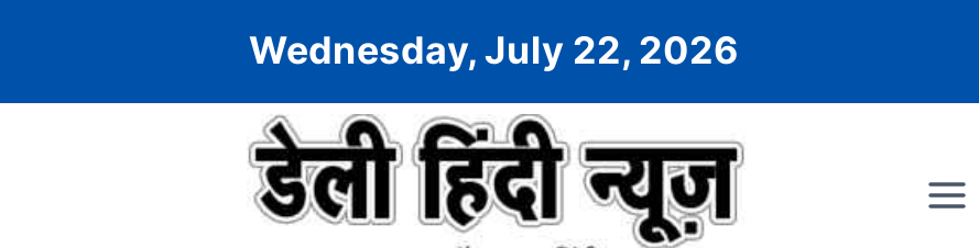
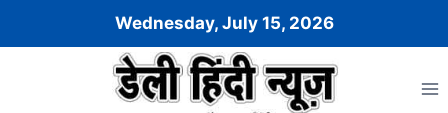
- Wednesday, July 22, 2026
+ Wednesday, July 15, 2026
